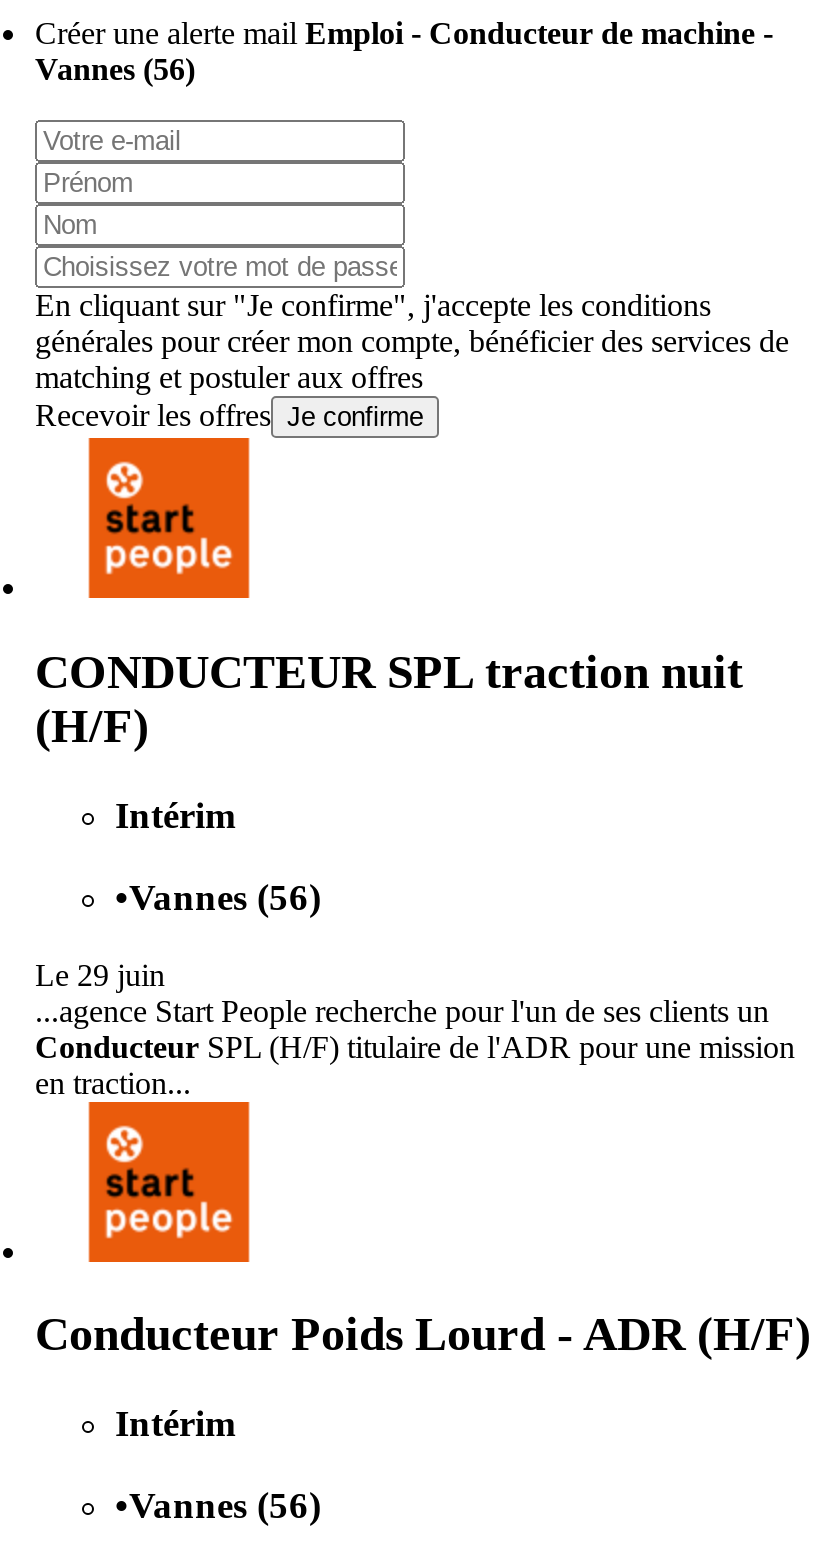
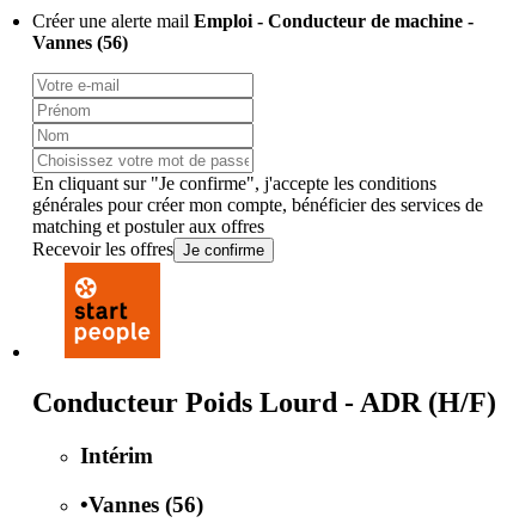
- CONDUCTEUR SPL traction nuit
- (H/F)
- Intérim
- •Vannes (56)
- Le 29 juin
- ...agence Start People recherche pour l'un de ses clients un
- Conducteur SPL (H/F) titulaire de l'ADR pour une mission
- en traction...
